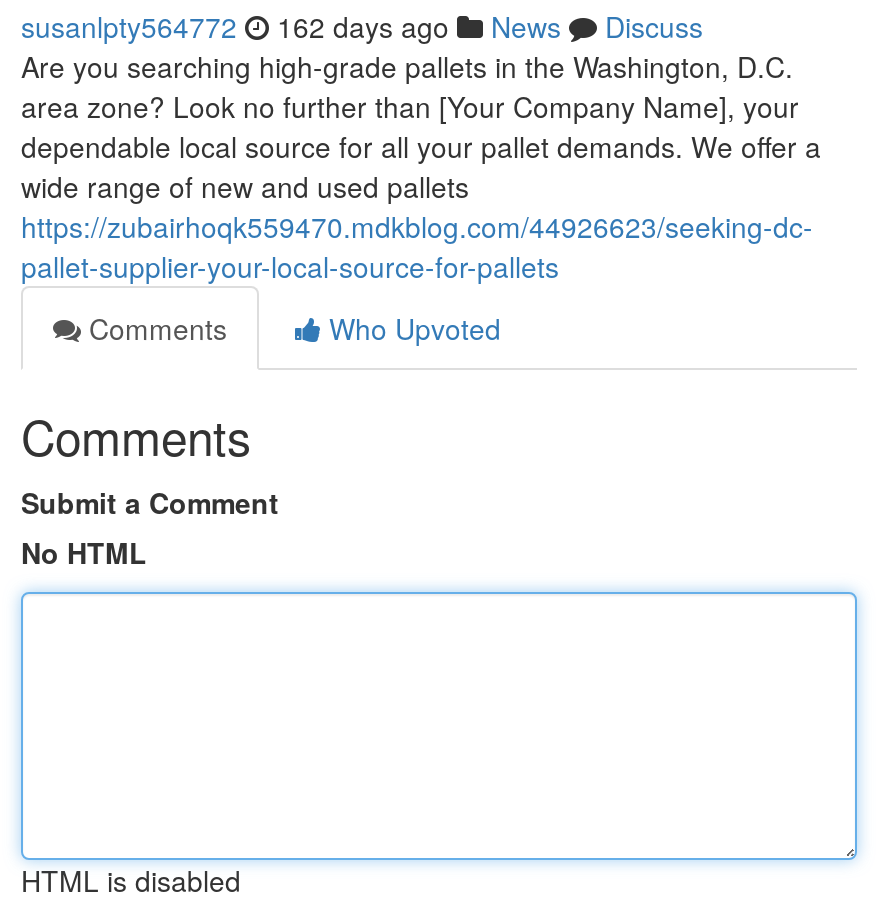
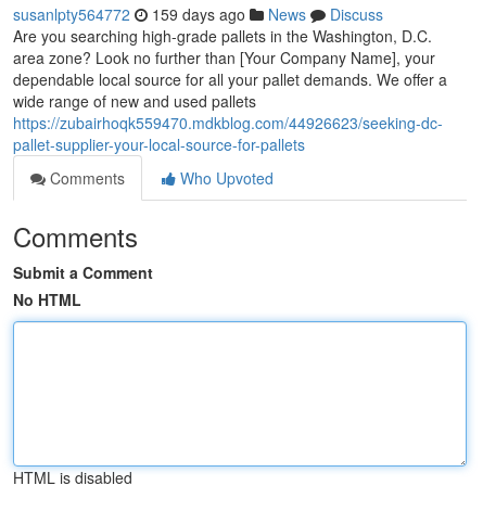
- susanlpty564772 162 days ago News Discuss
+ susanlpty564772 159 days ago News Discuss
